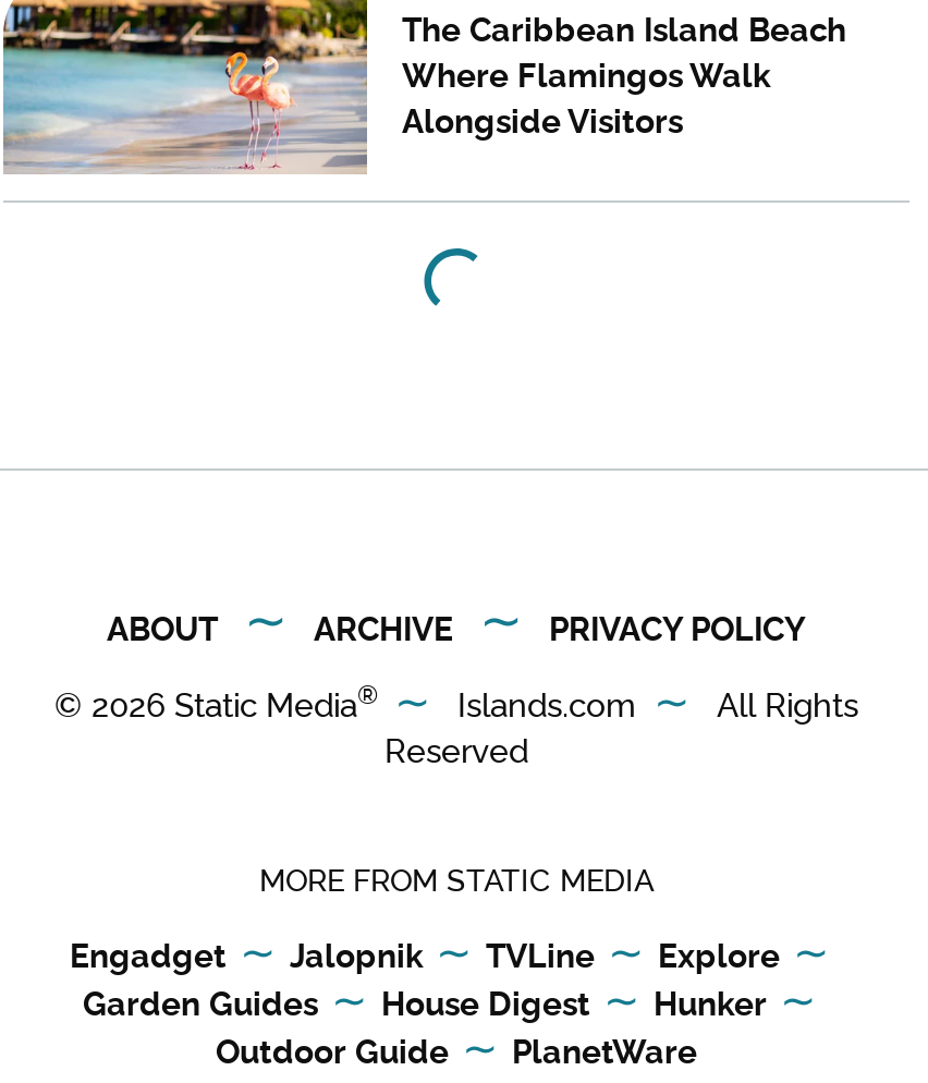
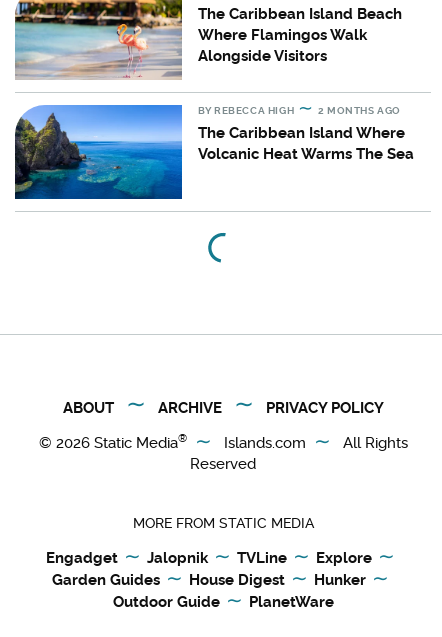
+ [image]
+ BY REBECCA HIGH
+ 2 MONTHS AGO
+ The Caribbean Island Where
+ Volcanic Heat Warms The Sea
